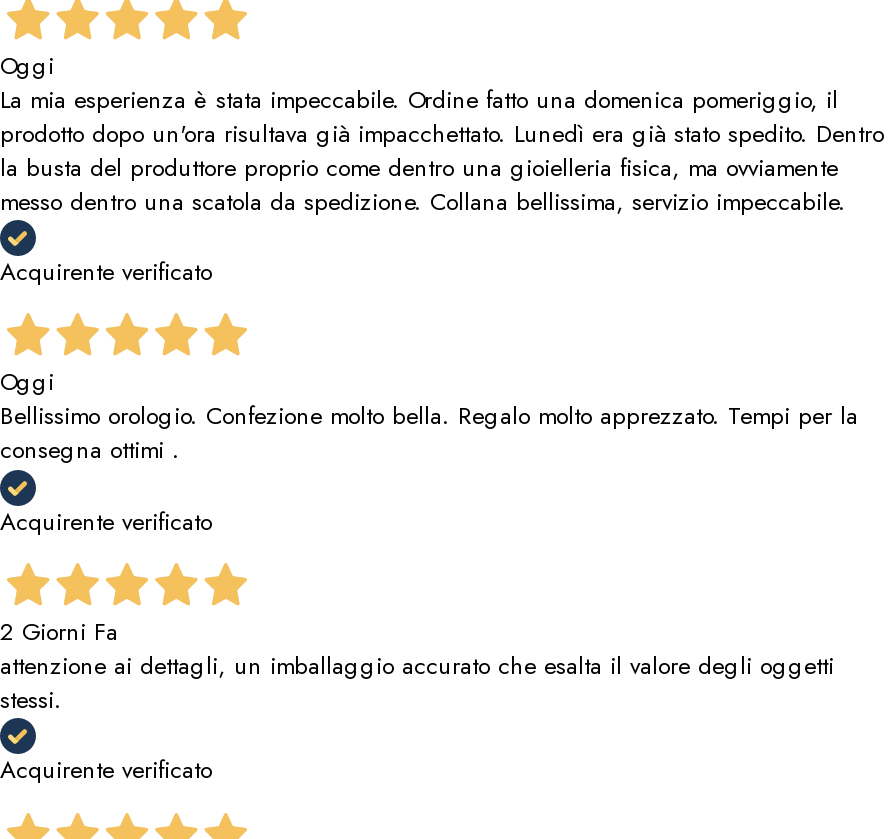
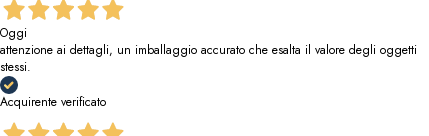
- La mia esperienza è stata impeccabile. Ordine fatto una domenica pomeriggio, il
- prodotto dopo un'ora risultava già impacchettato. Lunedì era già stato spedito. Dentro
- la busta del produttore proprio come dentro una gioielleria fisica, ma ovviamente
- messo dentro una scatola da spedizione. Collana bellissima, servizio impeccabile.
- Acquirente verificato
- Oggi
- Bellissimo orologio. Confezione molto bella. Regalo molto apprezzato. Tempi per la
- consegna ottimi .
- Acquirente verificato
- 2 Giorni Fa
